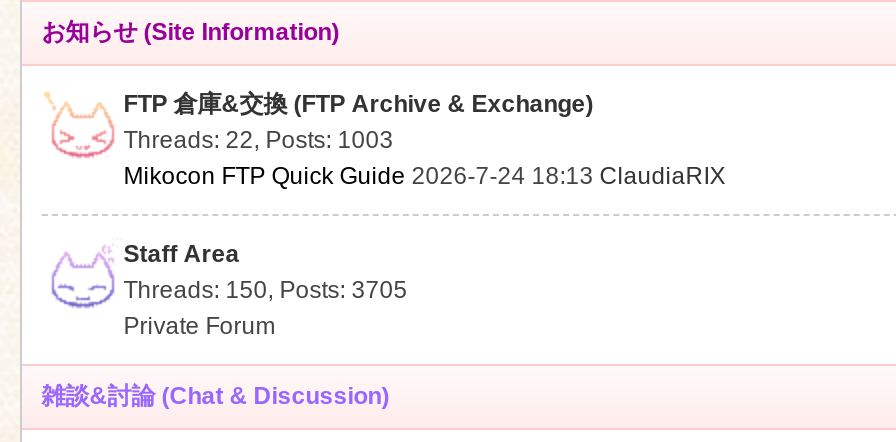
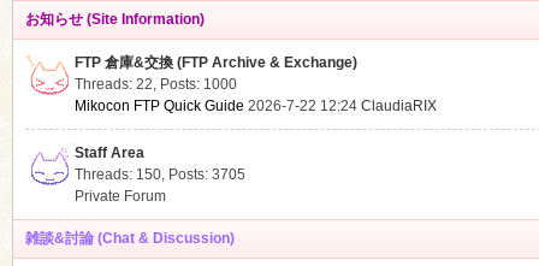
- Threads: 22, Posts: 1003
+ Threads: 22, Posts: 1000

- Mikocon FTP Quick Guide 2026-7-24 18:13 ClaudiaRIX
+ Mikocon FTP Quick Guide 2026-7-22 12:24 ClaudiaRIX
